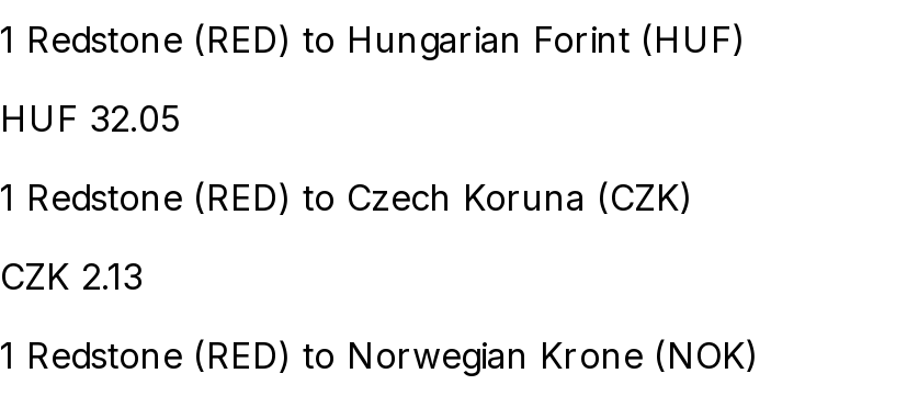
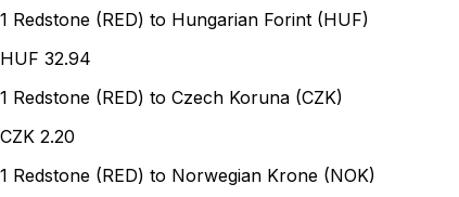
- HUF 32.05
+ HUF 32.94

- CZK 2.13
+ CZK 2.20
